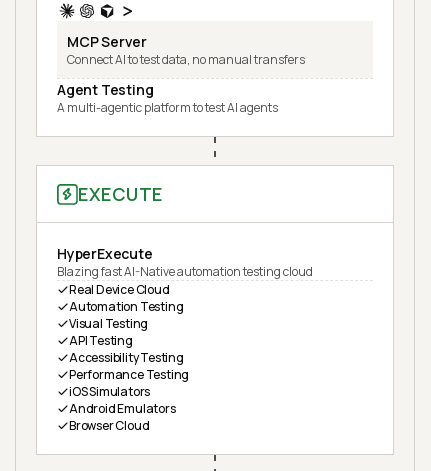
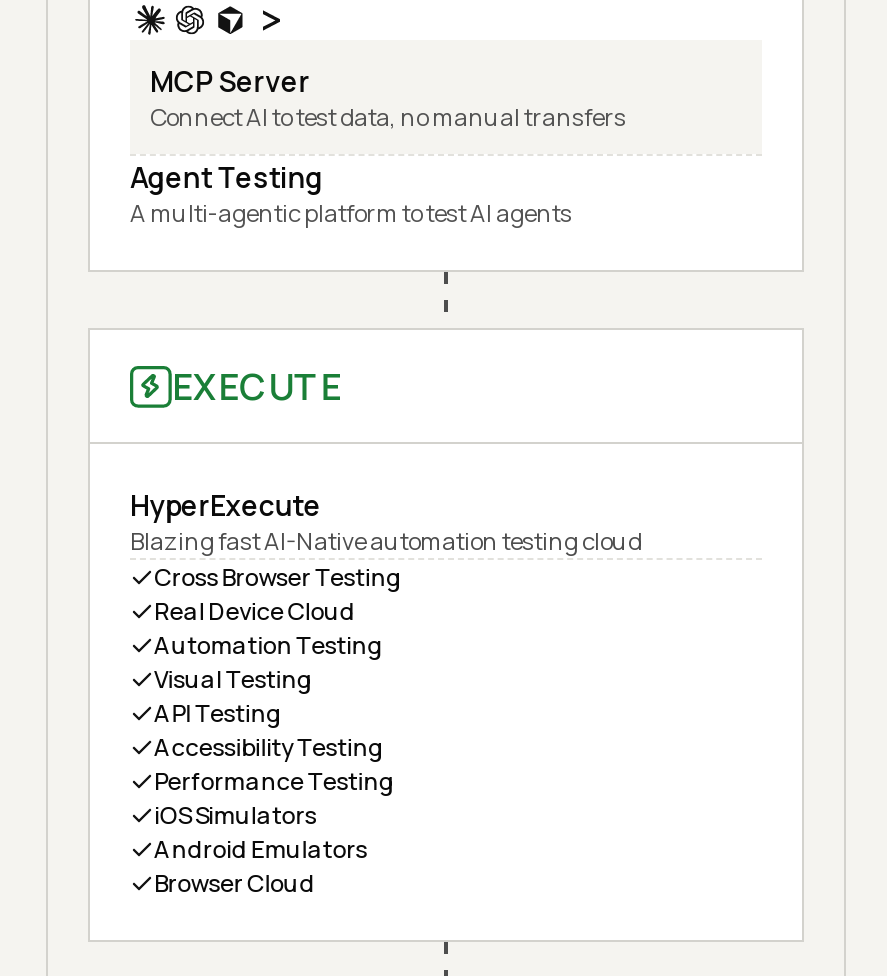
+ Cross Browser Testing
